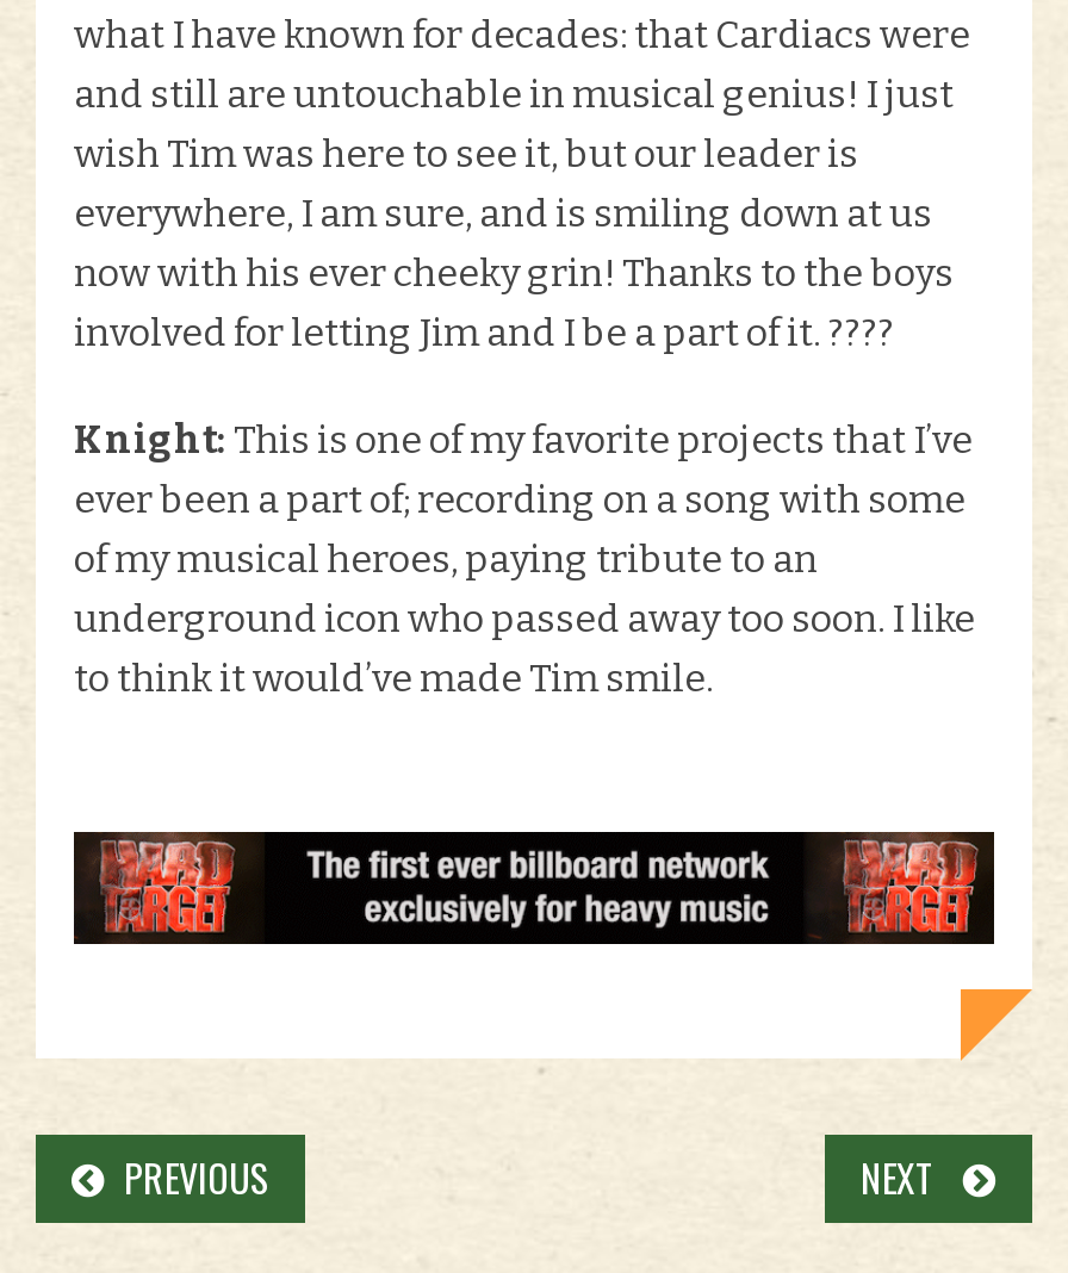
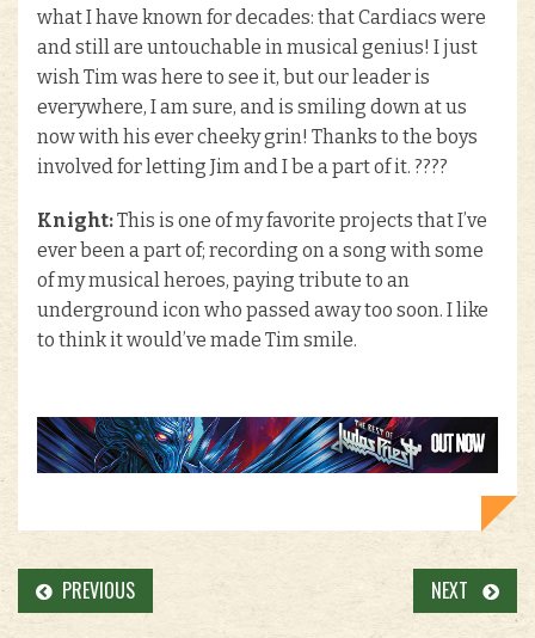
- [image]
+ [image]
